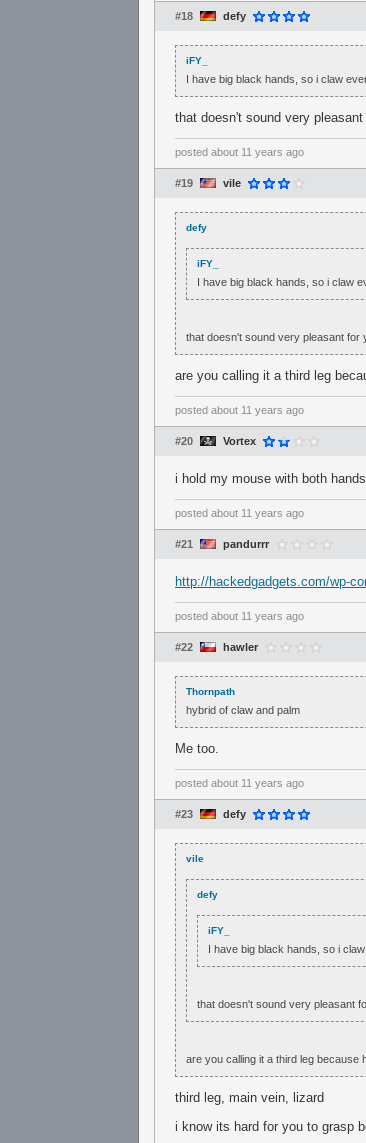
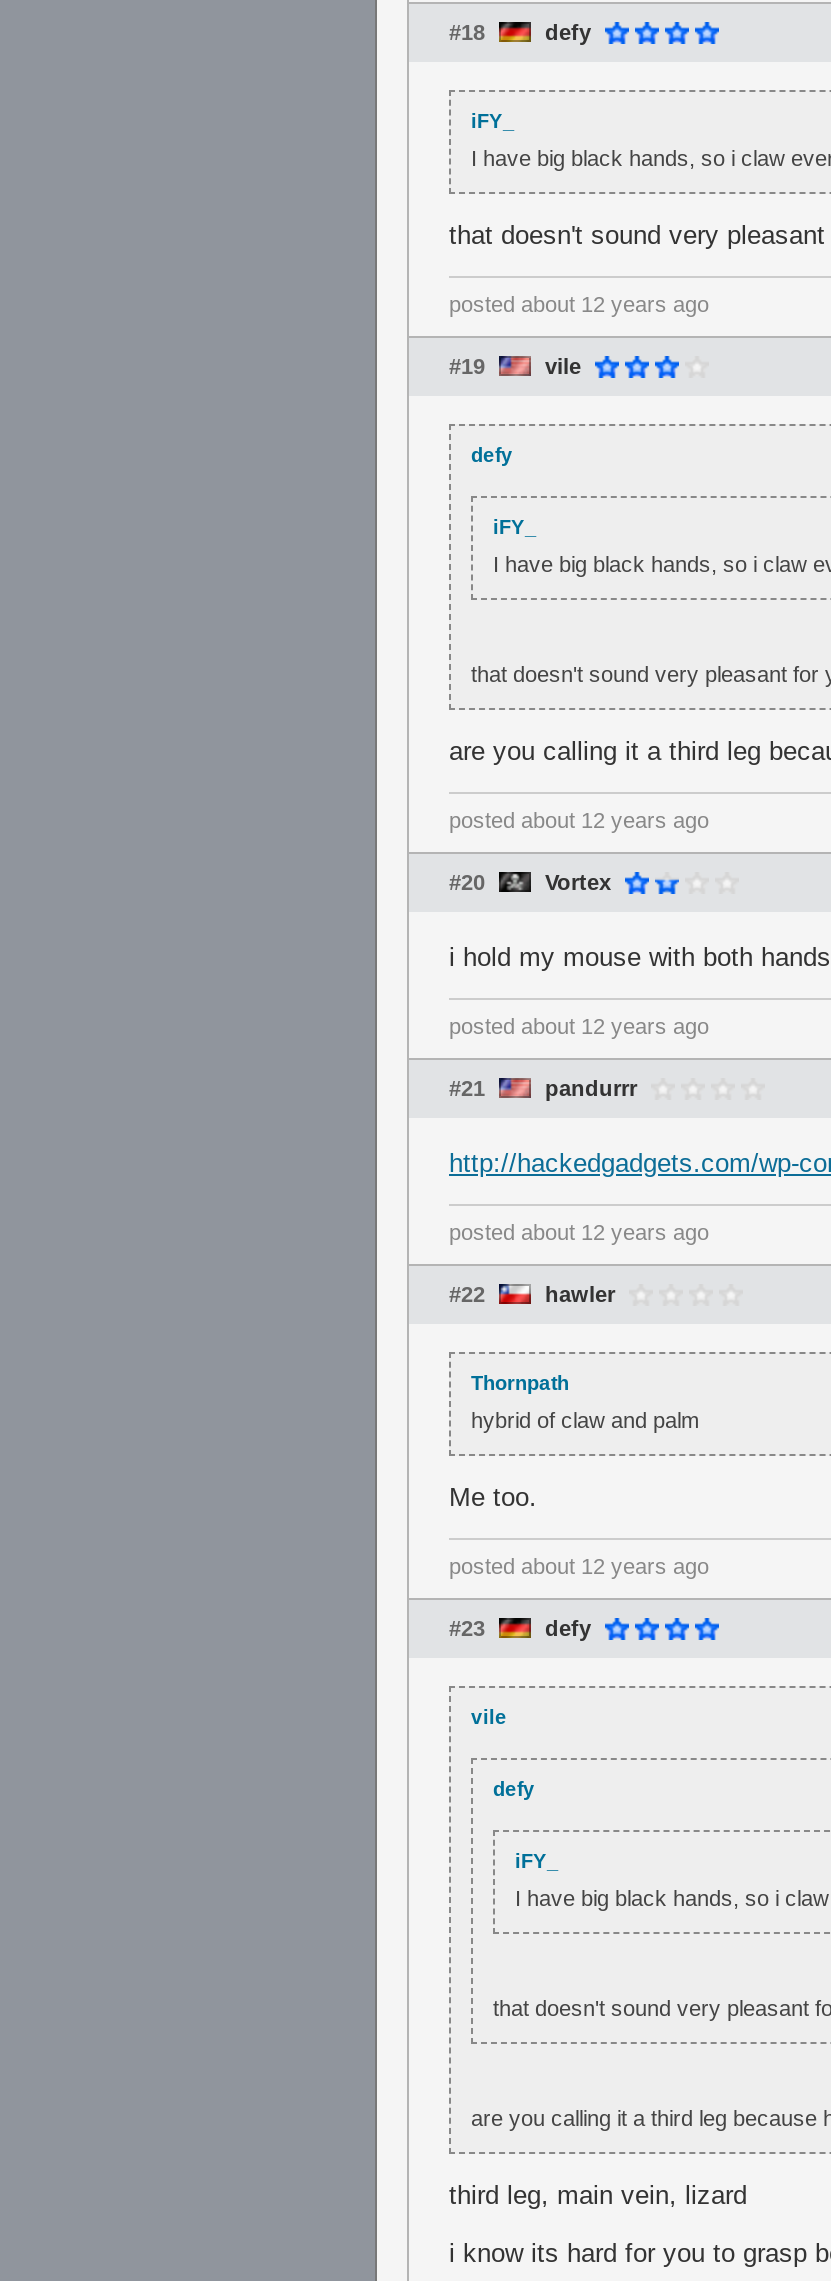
- posted about 11 years ago
+ posted about 12 years ago

- posted about 11 years ago
+ posted about 12 years ago

- posted about 11 years ago
+ posted about 12 years ago

- posted about 11 years ago
+ posted about 12 years ago

- posted about 11 years ago
+ posted about 12 years ago
